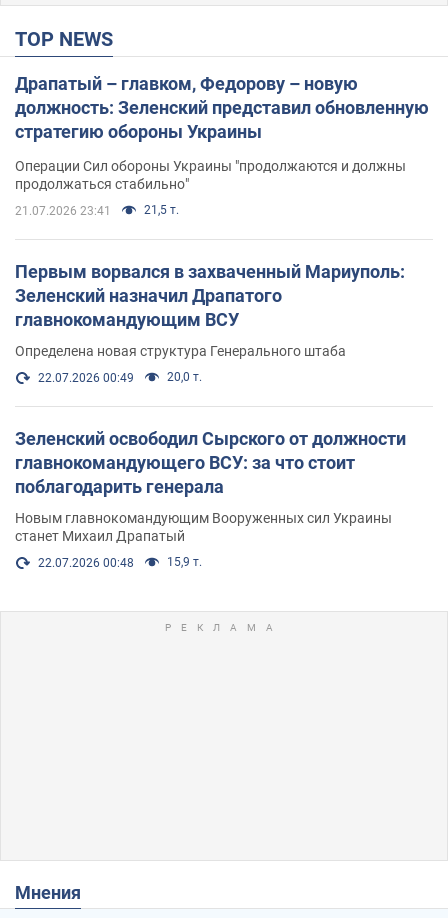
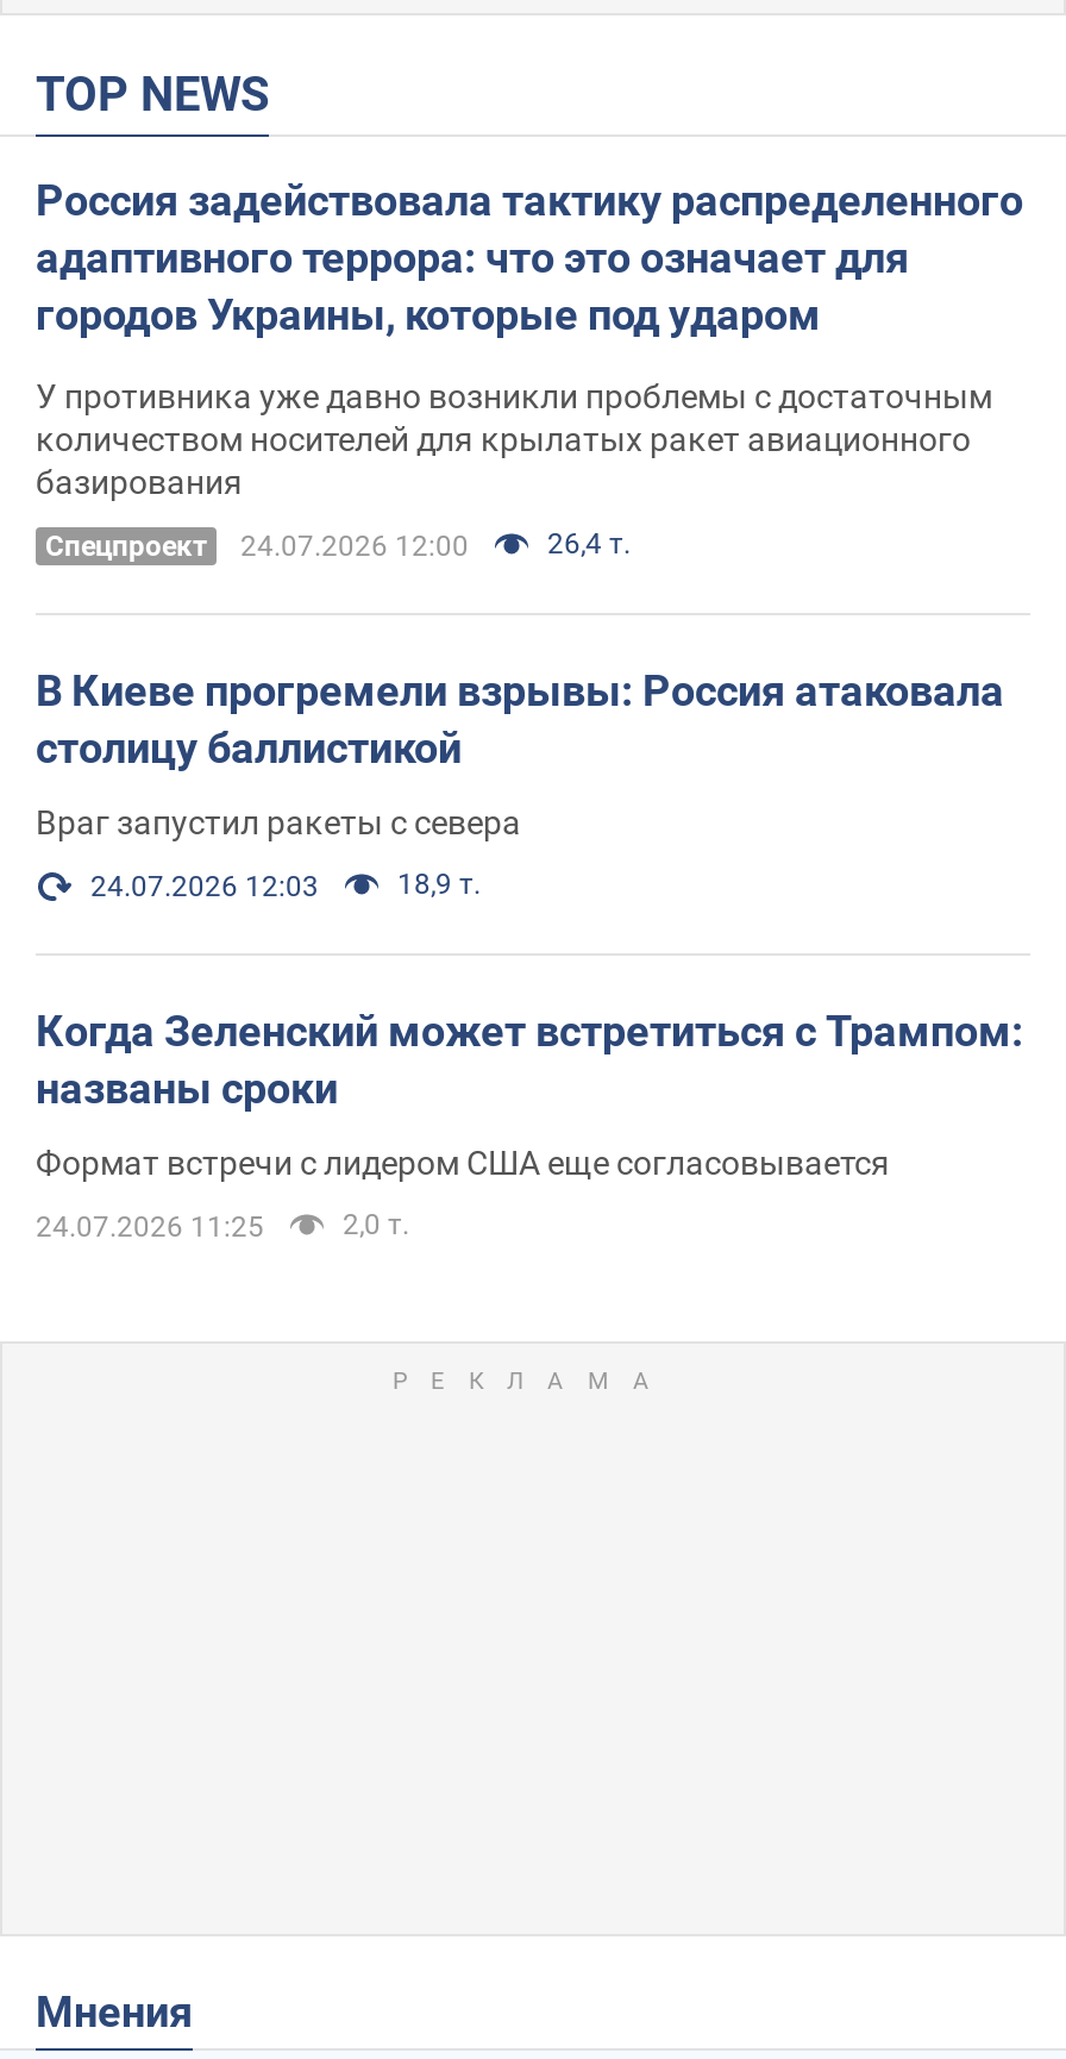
- Драпатый – главком, Федорову – новую
- должность: Зеленский представил обновленную
- стратегию обороны Украины
+ Россия задействовала тактику распределенного
+ адаптивного террора: что это означает для
+ городов Украины, которые под ударом

- Операции Сил обороны Украины "продолжаются и должны
- продолжаться стабильно"
+ У противника уже давно возникли проблемы с достаточным
+ количеством носителей для крылатых ракет авиационного
+ базирования

- 21.07.2026 23:41
- 21,5 т.
+ Спецпроект
+ 24.07.2026 12:00
+ 26,4 т.

- Первым ворвался в захваченный Мариуполь:
- Зеленский назначил Драпатого
- главнокомандующим ВСУ
+ В Киеве прогремели взрывы: Россия атаковала
+ столицу баллистикой

- Определена новая структура Генерального штаба
+ Враг запустил ракеты с севера

- 22.07.2026 00:49
- 20,0 т.
+ 24.07.2026 12:03
+ 18,9 т.

- Зеленский освободил Сырского от должности
- главнокомандующего ВСУ: за что стоит
- поблагодарить генерала
+ Когда Зеленский может встретиться с Трампом:
+ названы сроки

- Новым главнокомандующим Вооруженных сил Украины
- станет Михаил Драпатый
+ Формат встречи с лидером США еще согласовывается

- 22.07.2026 00:48
- 15,9 т.
+ 24.07.2026 11:25
+ 2,0 т.
